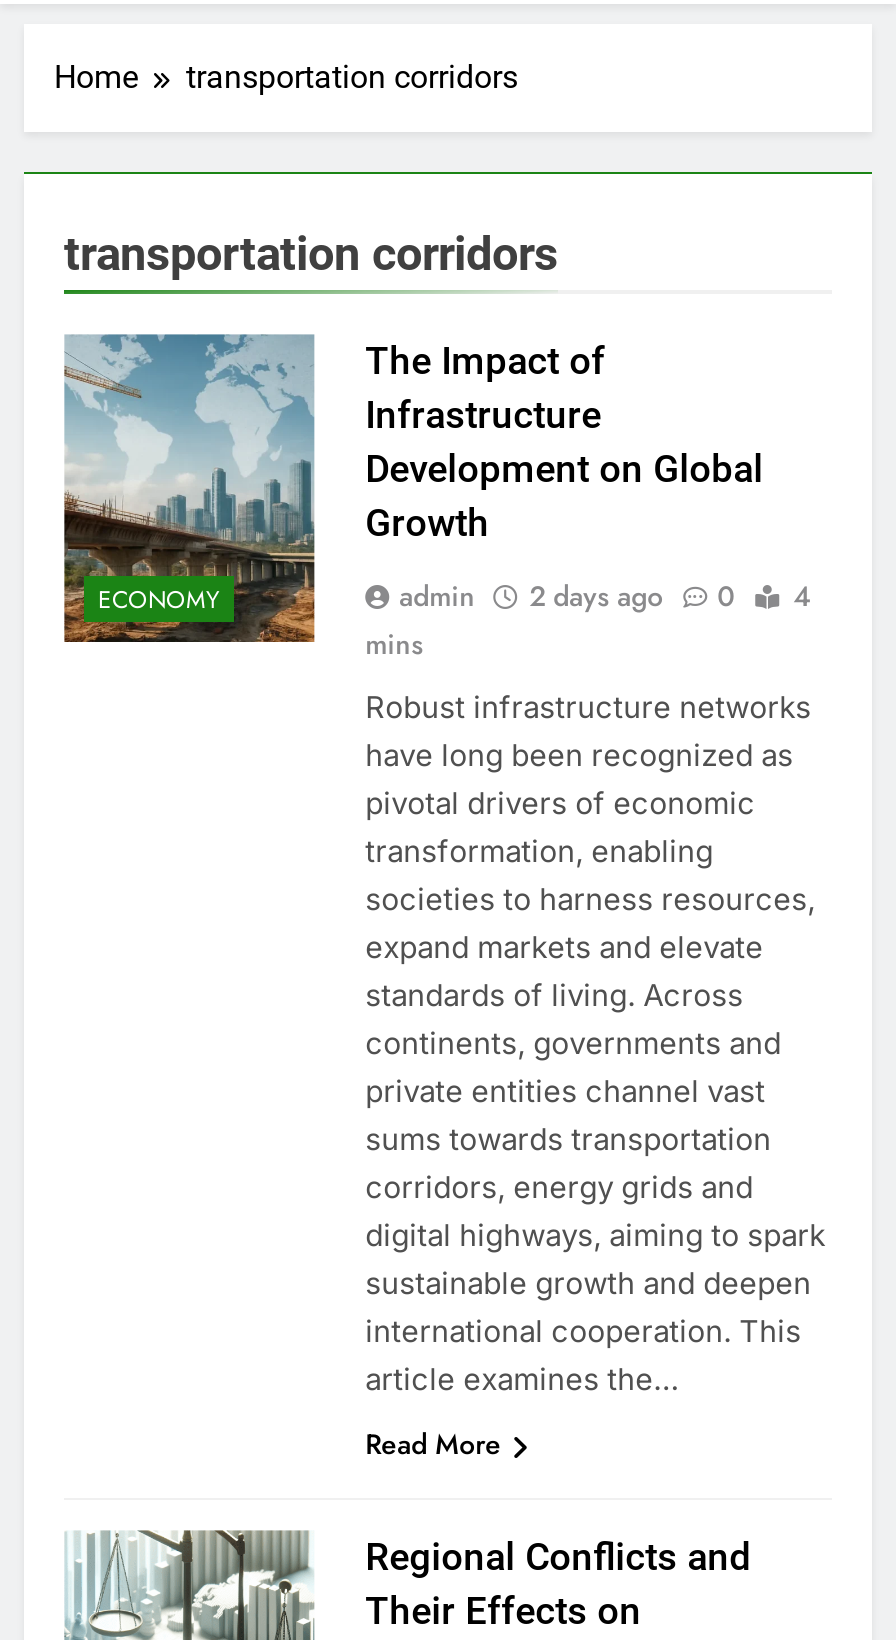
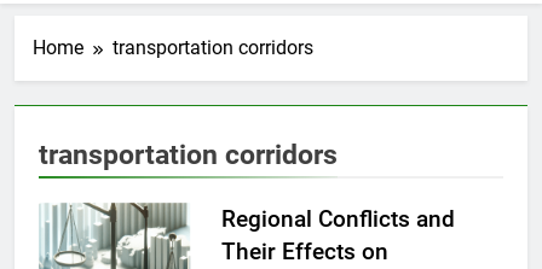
- [image]
- ECONOMY

- The Impact of
- Infrastructure
- Development on Global
- Growth
- admin
- 2 days ago
- 0
- 4
- mins
- Robust infrastructure networks
- have long been recognized as
- pivotal drivers of economic
- transformation, enabling
- societies to harness resources,
- expand markets and elevate
- standards of living. Across
- continents, governments and
- private entities channel vast
- sums towards transportation
- corridors, energy grids and
- digital highways, aiming to spark
- sustainable growth and deepen
- international cooperation. This
- article examines the…
- Read More
